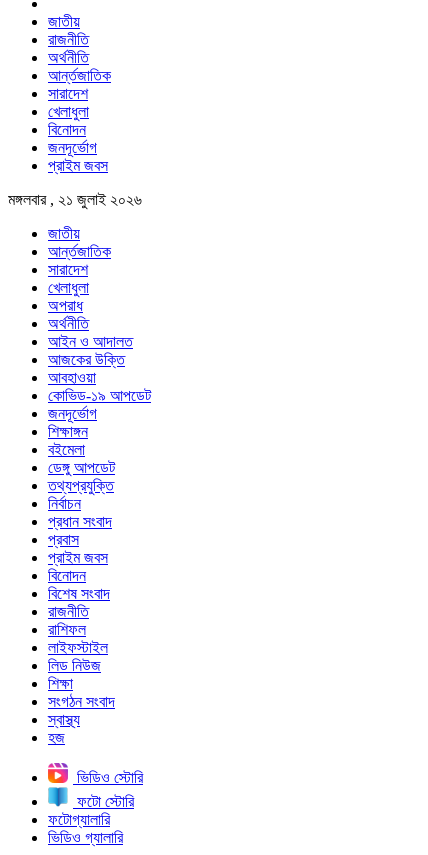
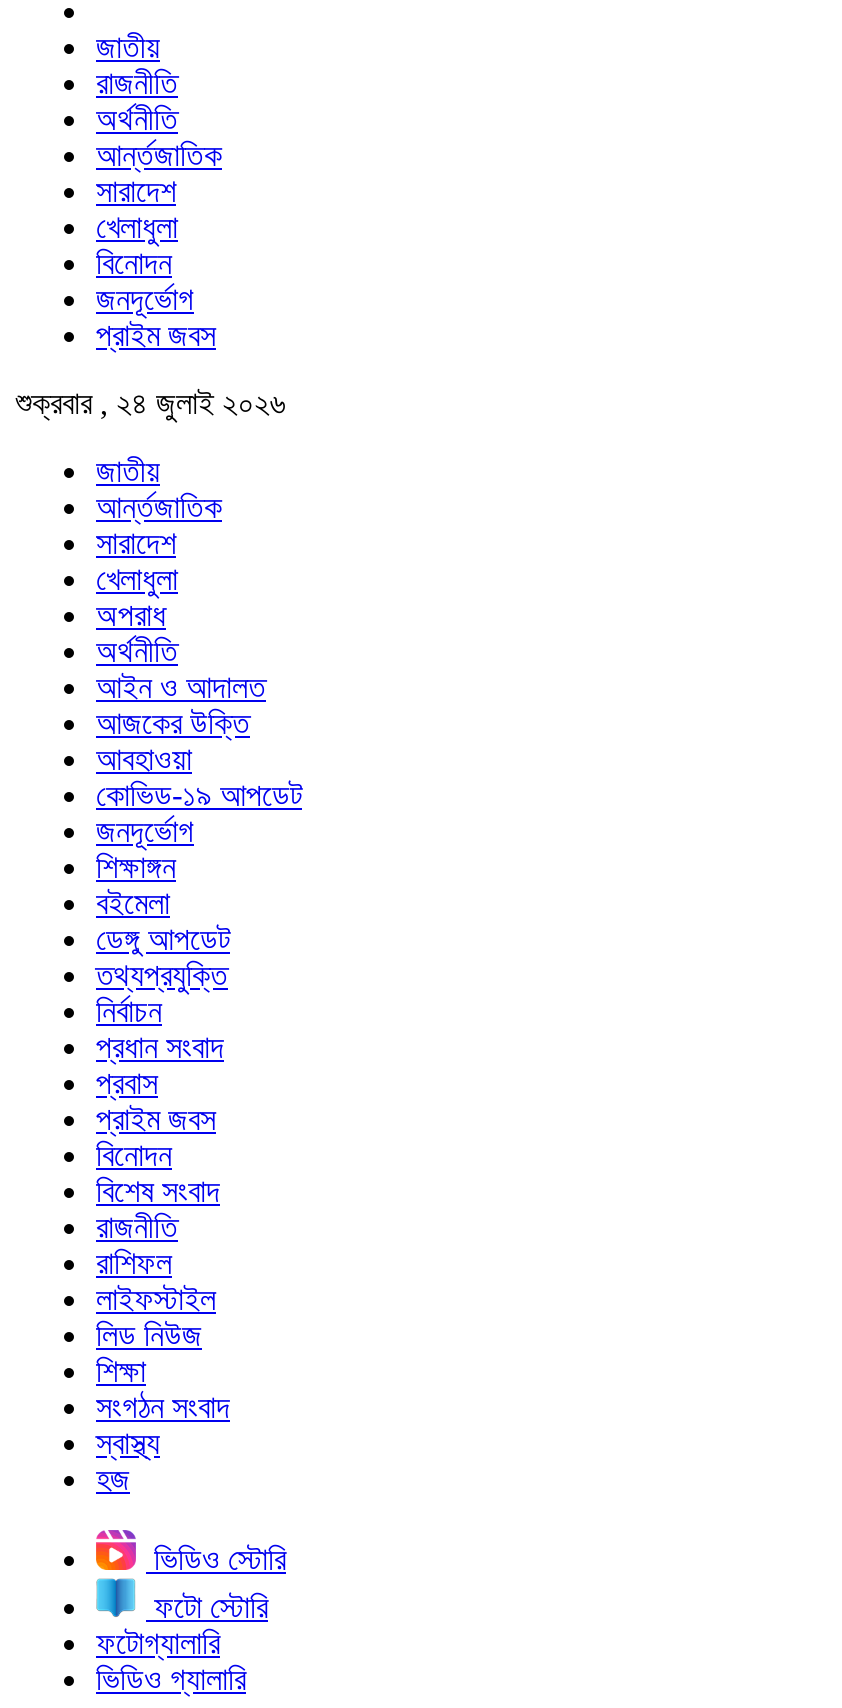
- মঙ্গলবার , ২১ জুলাই ২০২৬
+ শুক্রবার , ২৪ জুলাই ২০২৬
